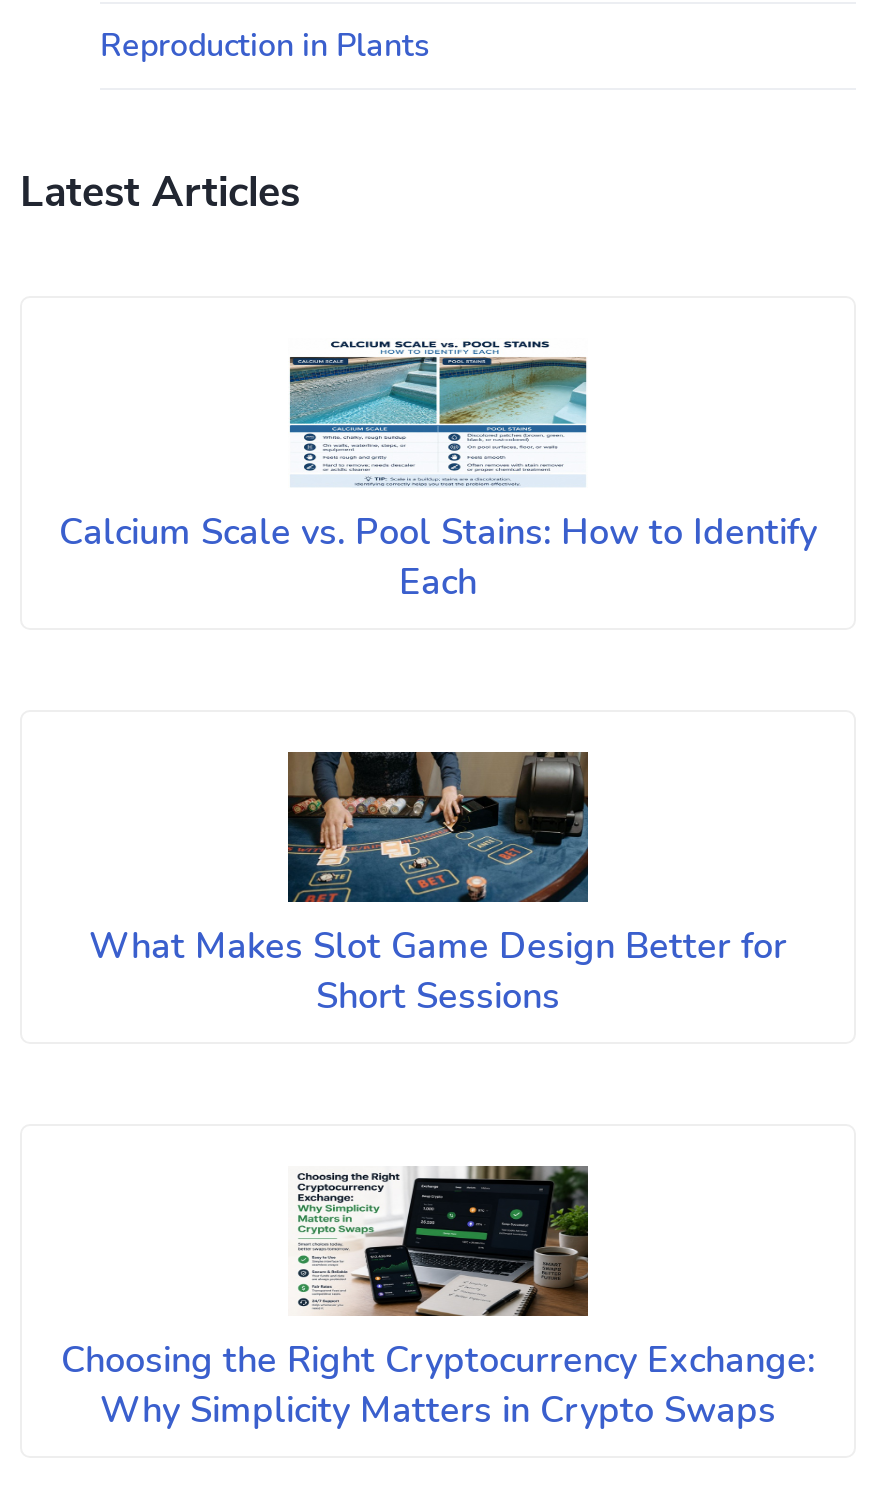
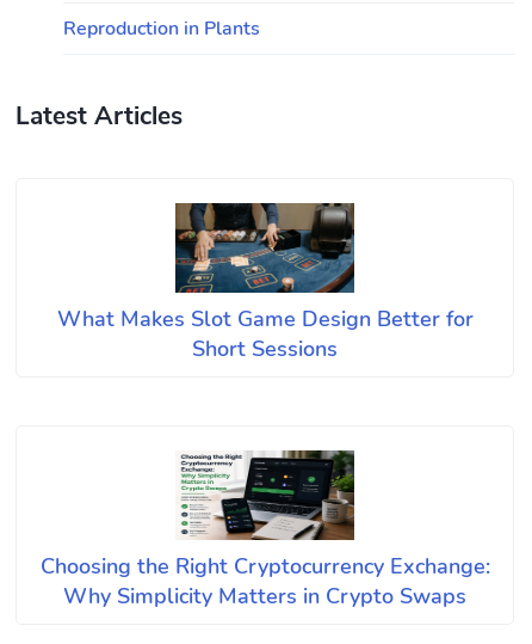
- [image]
- Calcium Scale vs. Pool Stains: How to Identify
- Each
